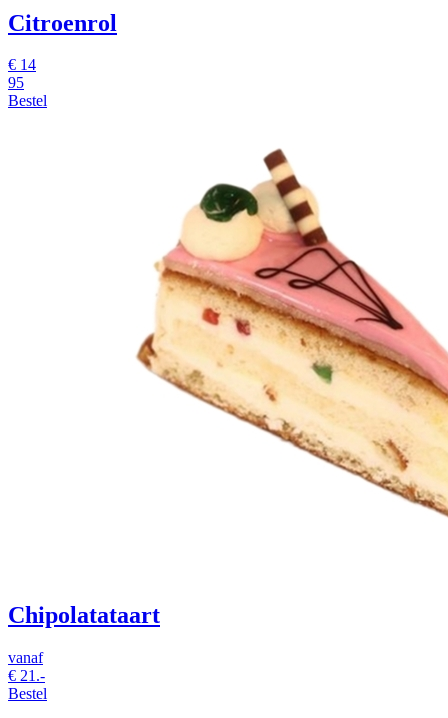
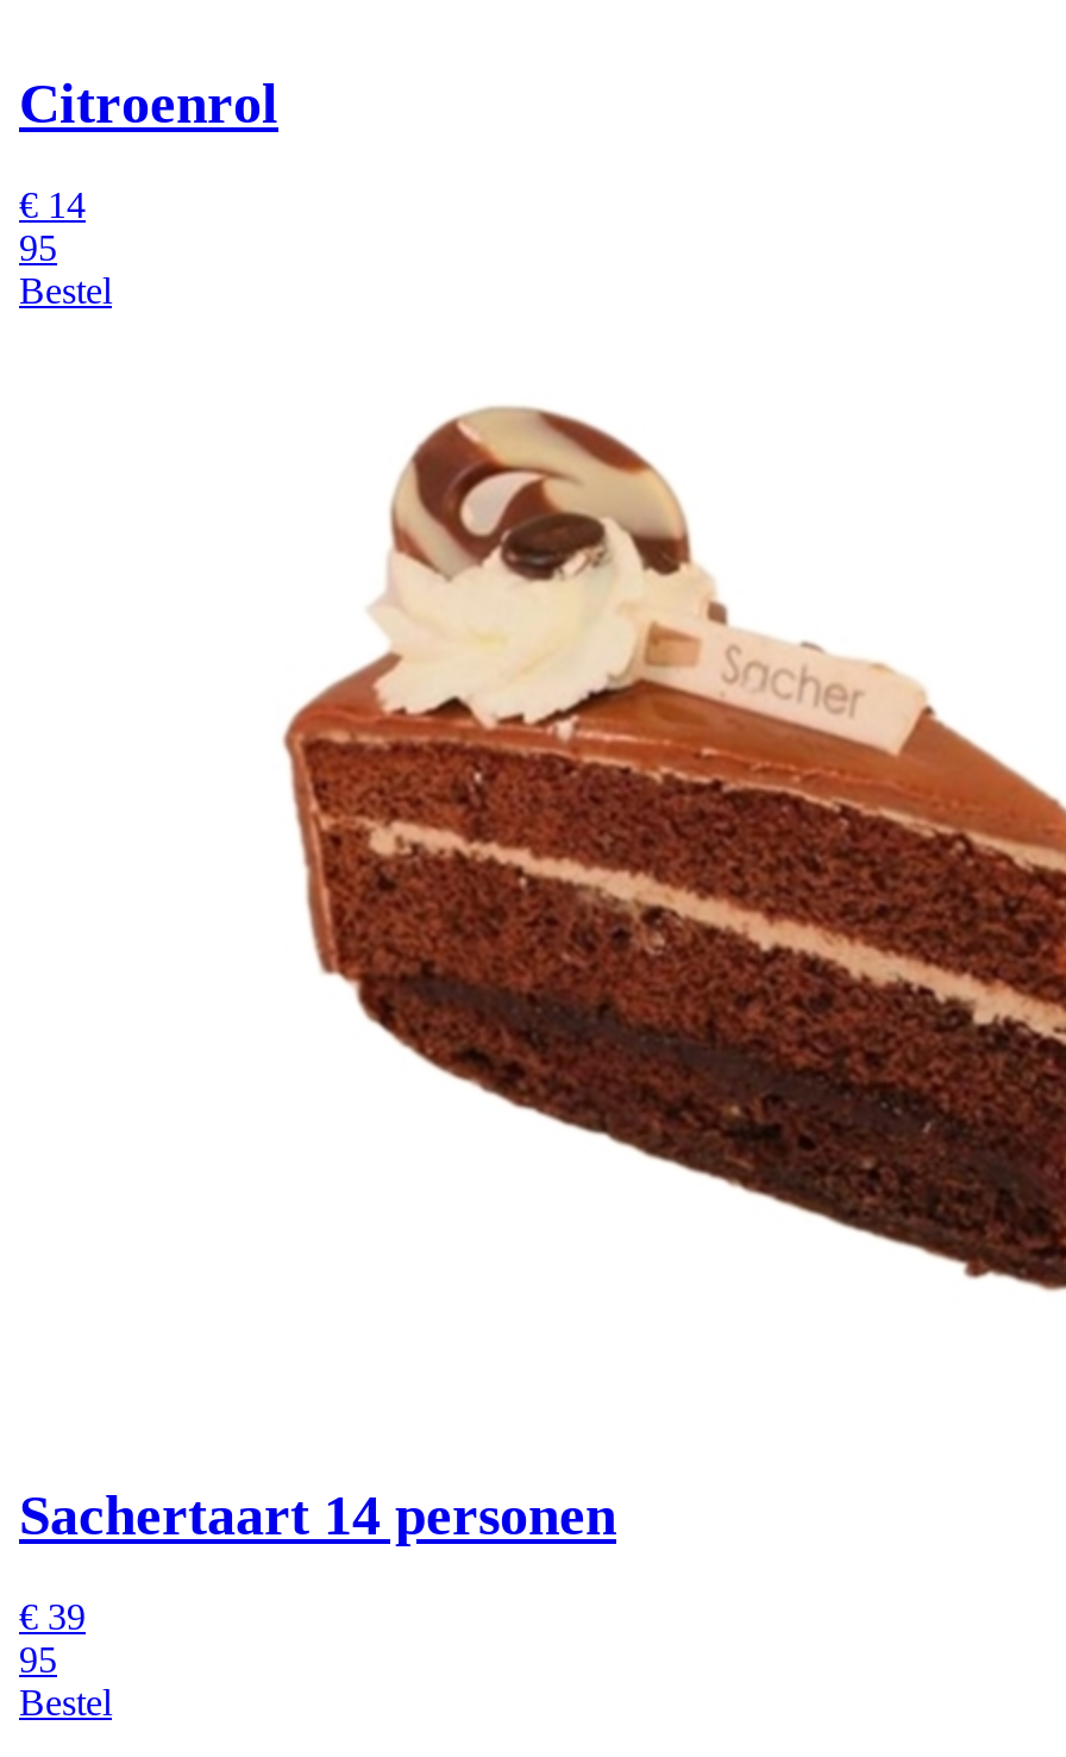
- [image]
+ [image]

- Chipolatataart
+ Sachertaart 14 personen

- vanaf
- € 21.-
+ € 39
+ 95
